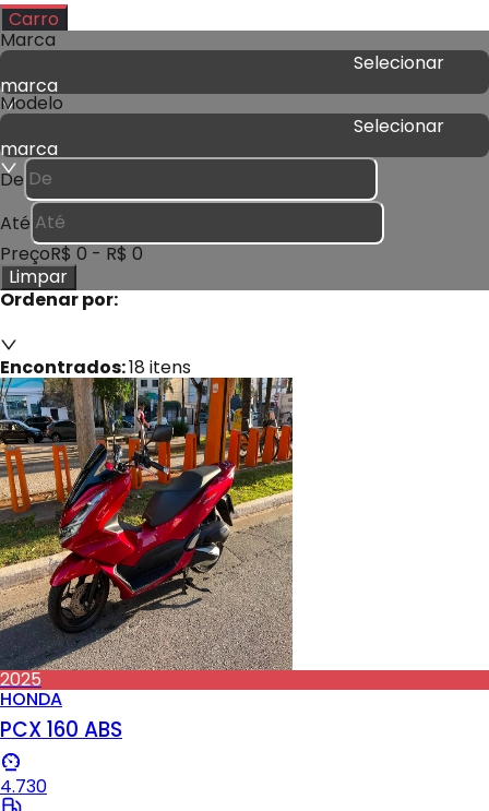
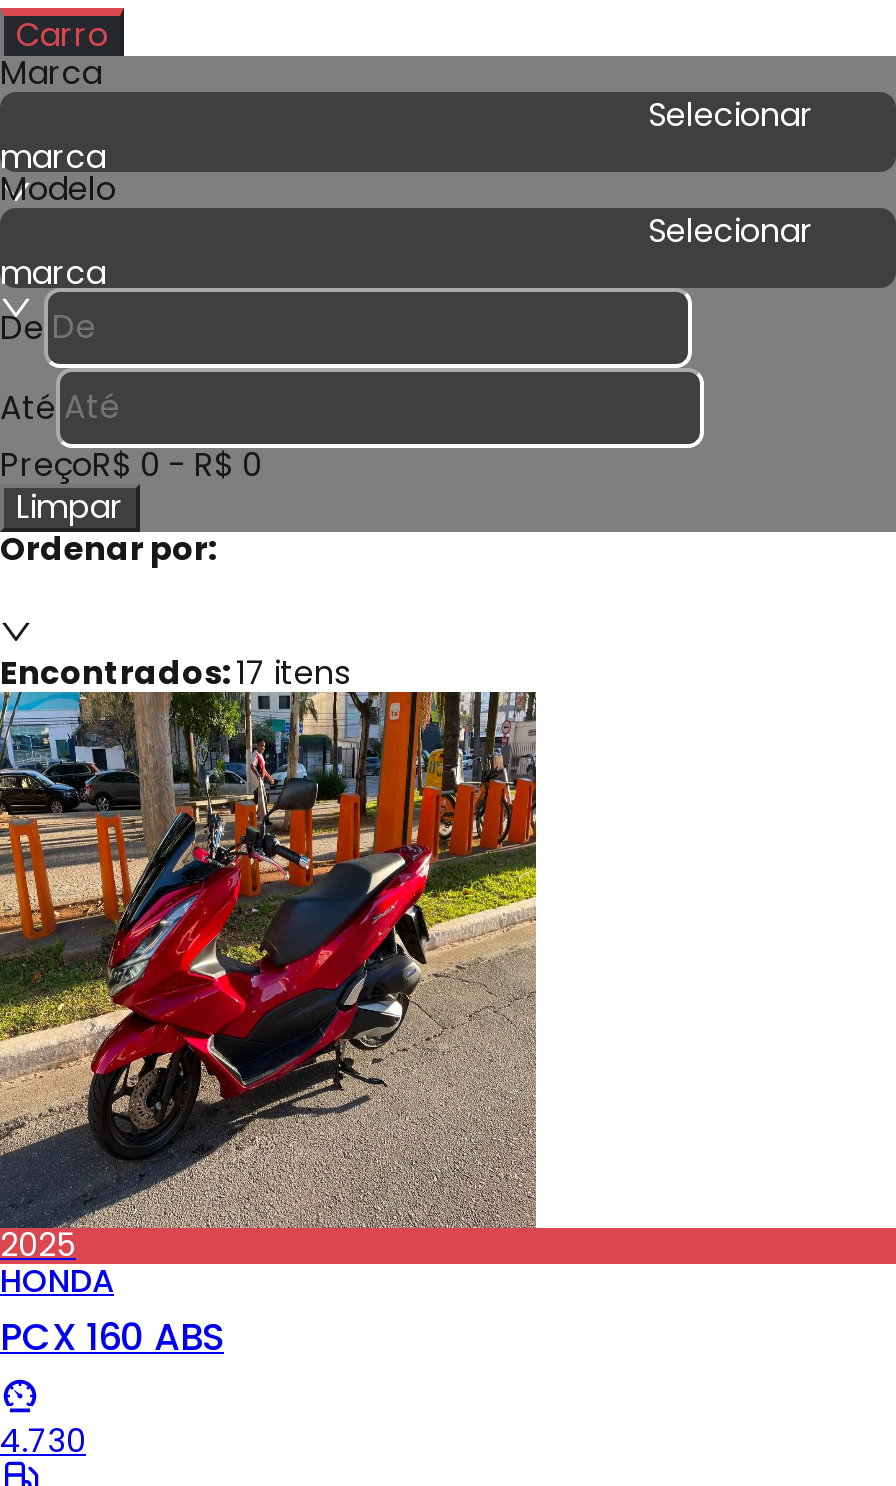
- Encontrados:18 itens
+ Encontrados:17 itens
